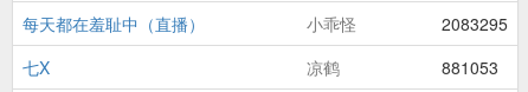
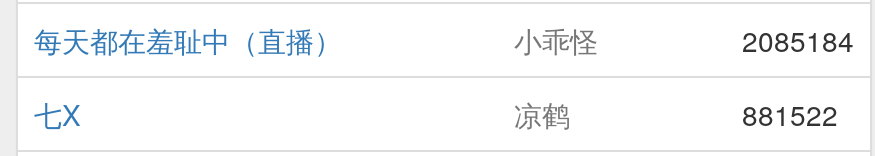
- 2083295
+ 2085184

- 881053
+ 881522
